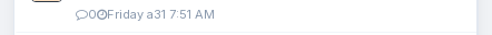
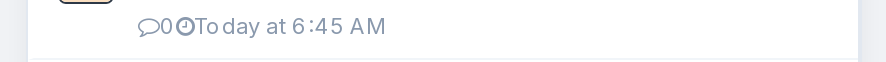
- 0 Friday a31 7:51 AM
+ 0 Today at 6:45 AM
